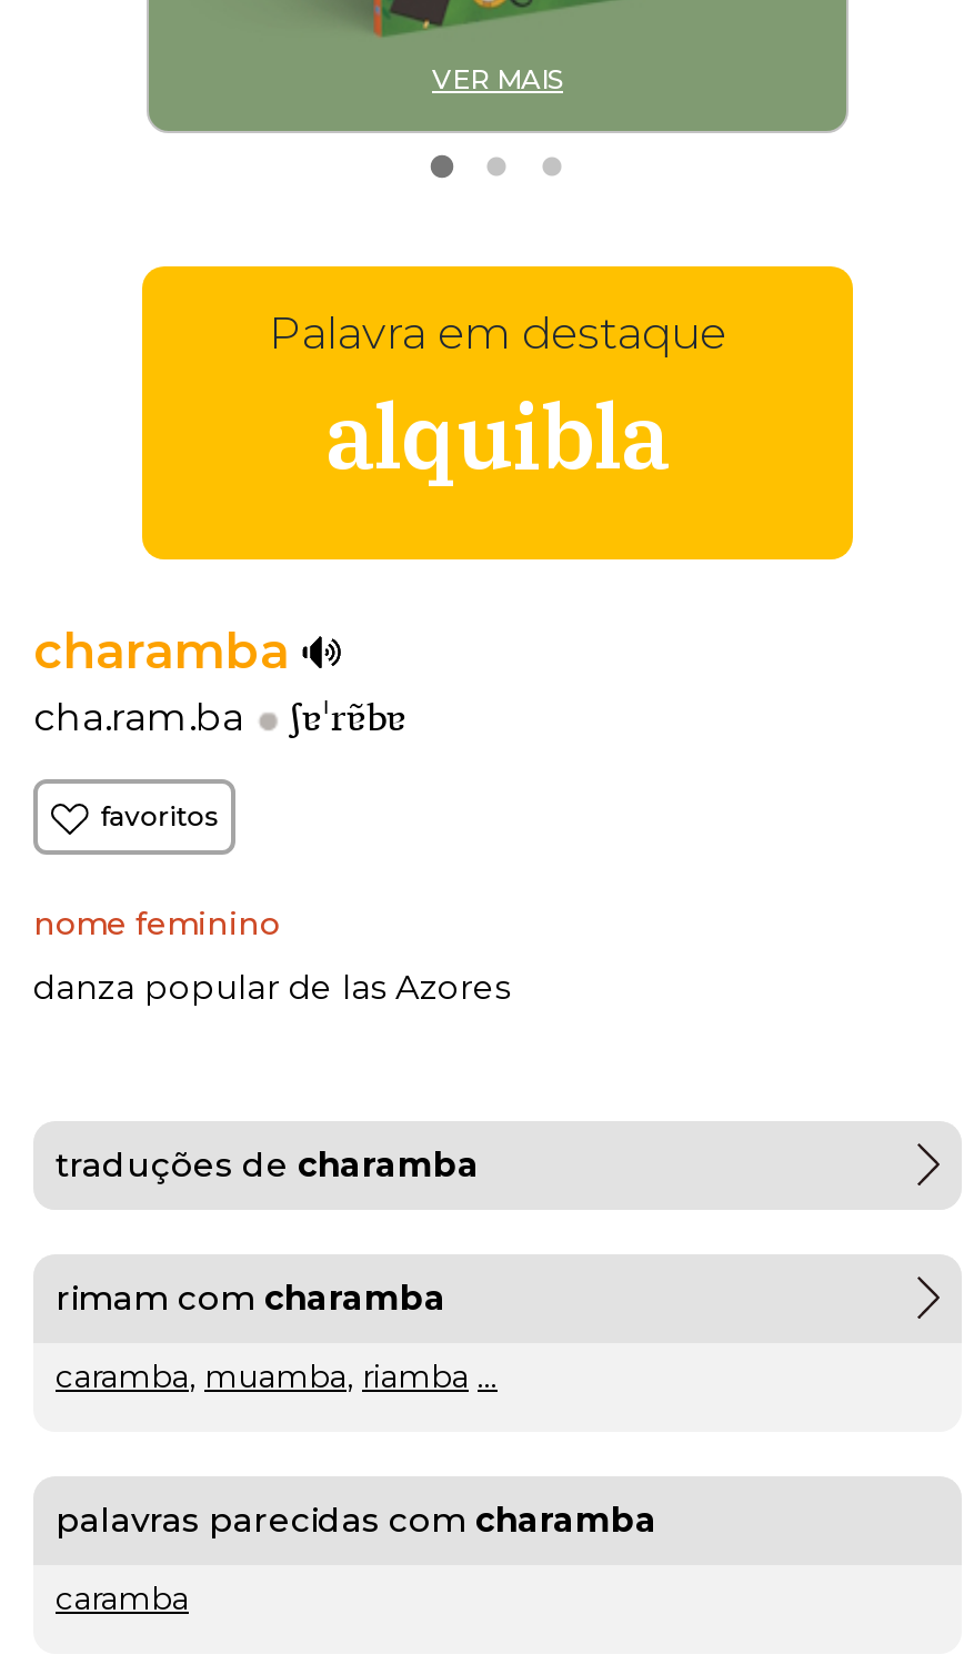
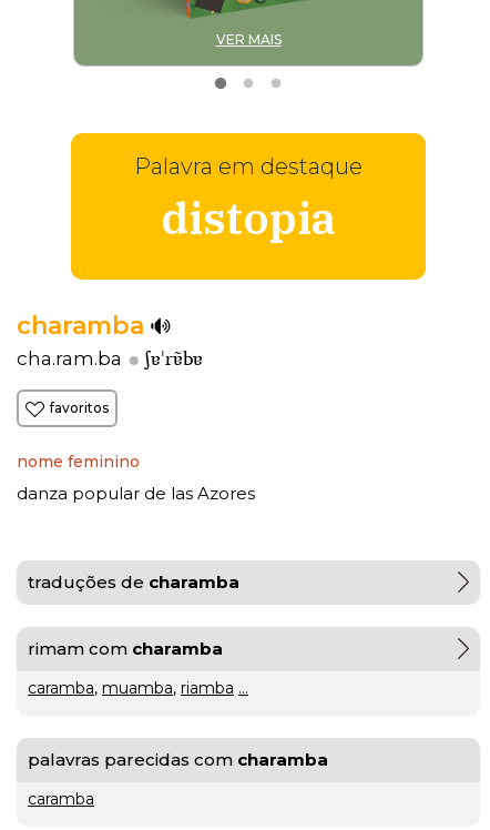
- alquibla
+ distopia
